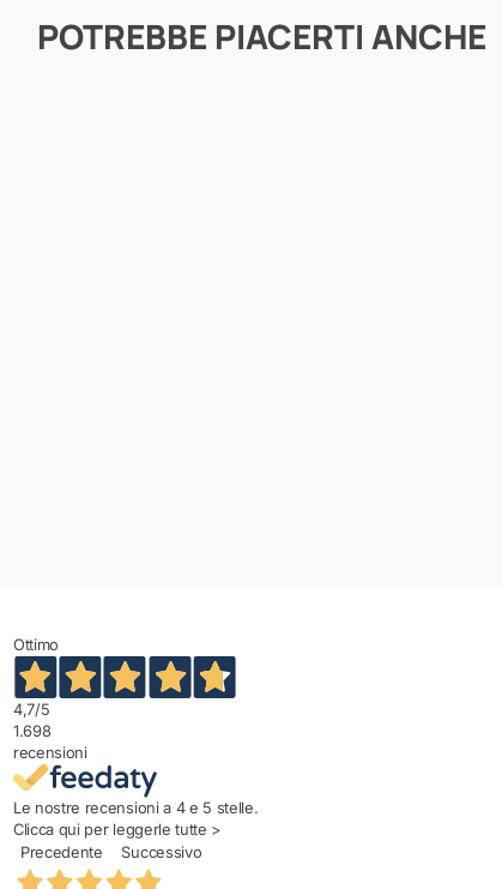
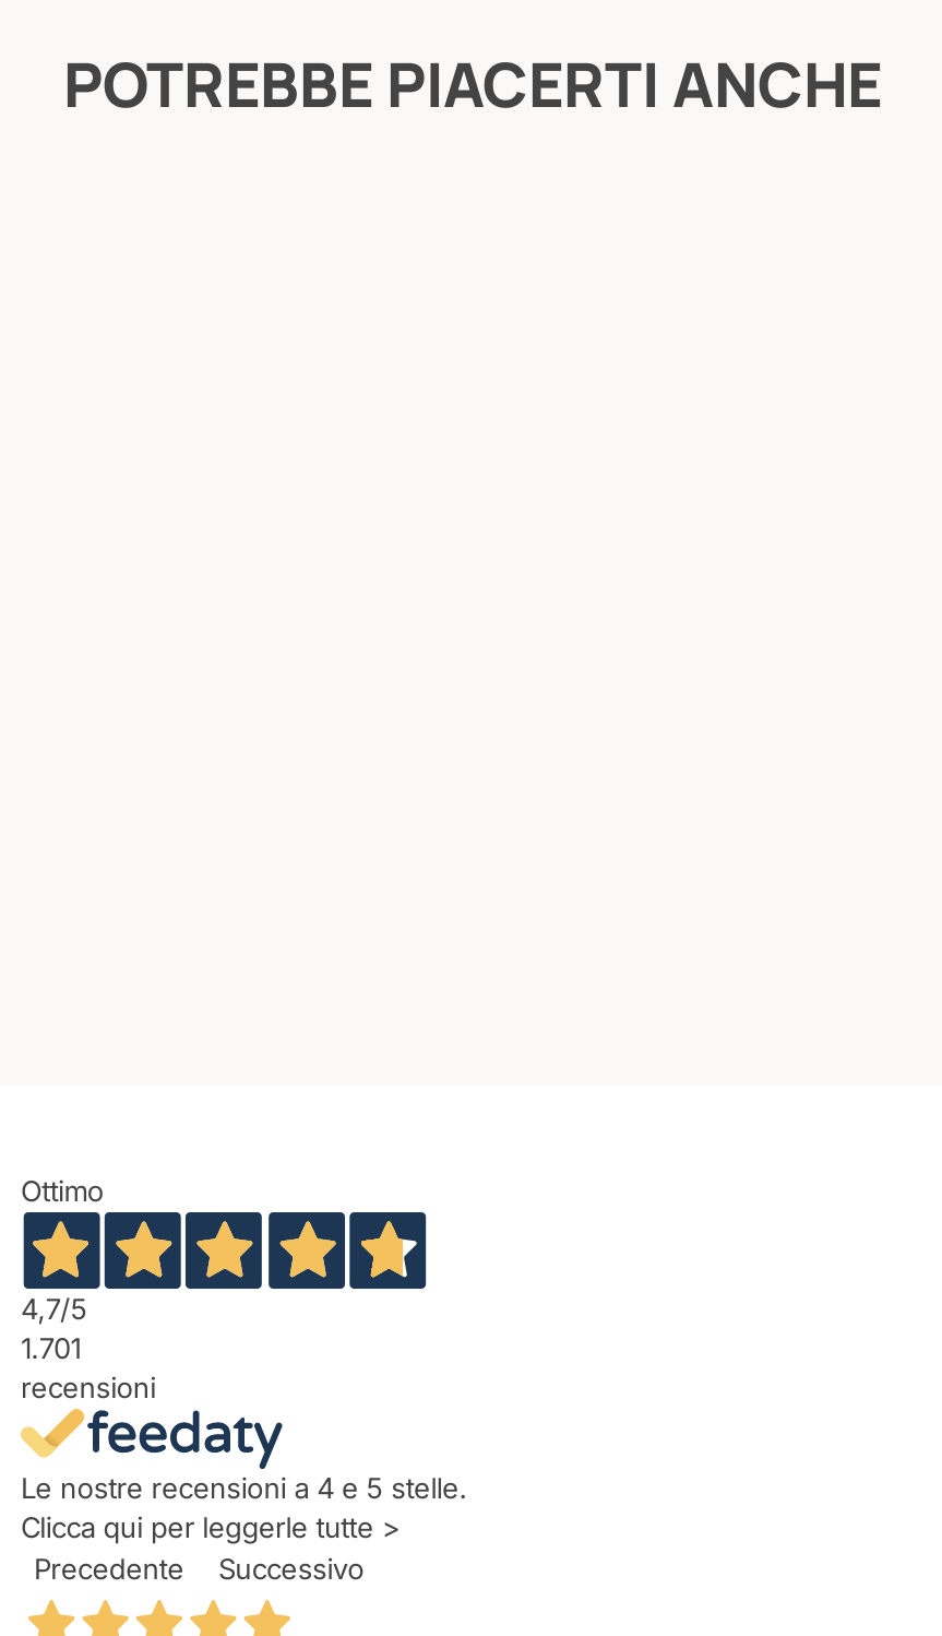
- 1.698
+ 1.701
